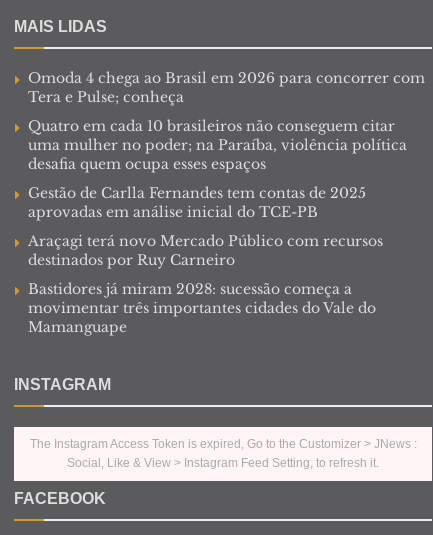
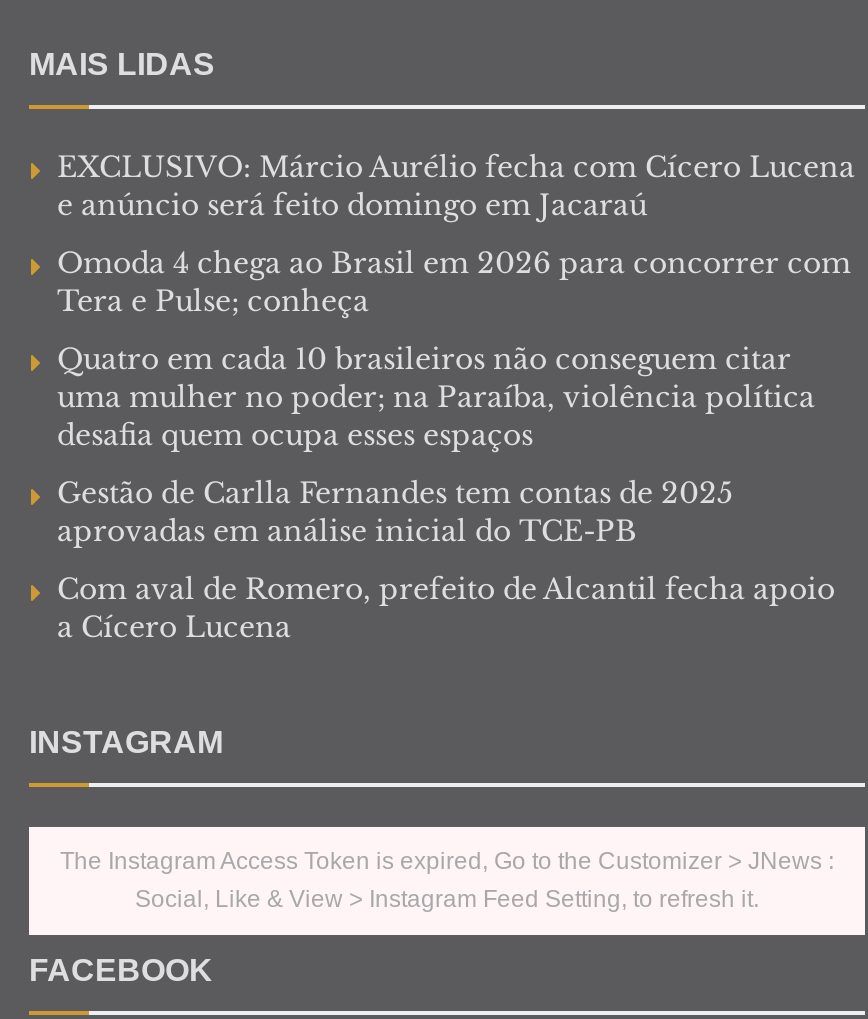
+ EXCLUSIVO: Márcio Aurélio fecha com Cícero Lucena
+ e anúncio será feito domingo em Jacaraú

moved down: Omoda 4 chega ao Brasil em 2026 para concorrer com | Tera e Pulse; conheça | Quatro em cada 10 brasileiros não conseguem citar | uma mulher no poder; na Paraíba, violência política | desafia quem ocupa esses espaços | Gestão de Carlla Fernandes tem contas de 2025 | aprovadas em análise inicial do TCE-PB

- Araçagi terá novo Mercado Público com recursos
- destinados por Ruy Carneiro
- Bastidores já miram 2028: sucessão começa a
- movimentar três importantes cidades do Vale do
- Mamanguape
+ Com aval de Romero, prefeito de Alcantil fecha apoio
+ a Cícero Lucena
